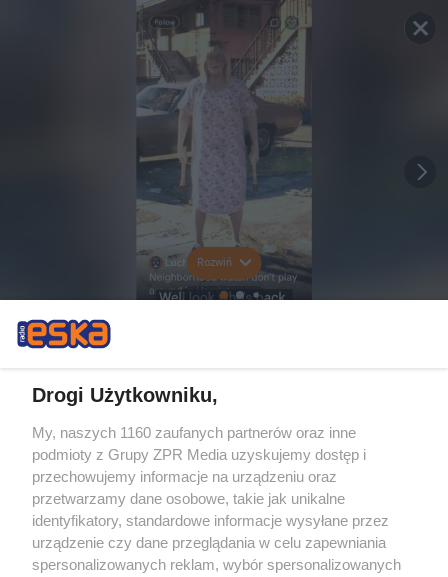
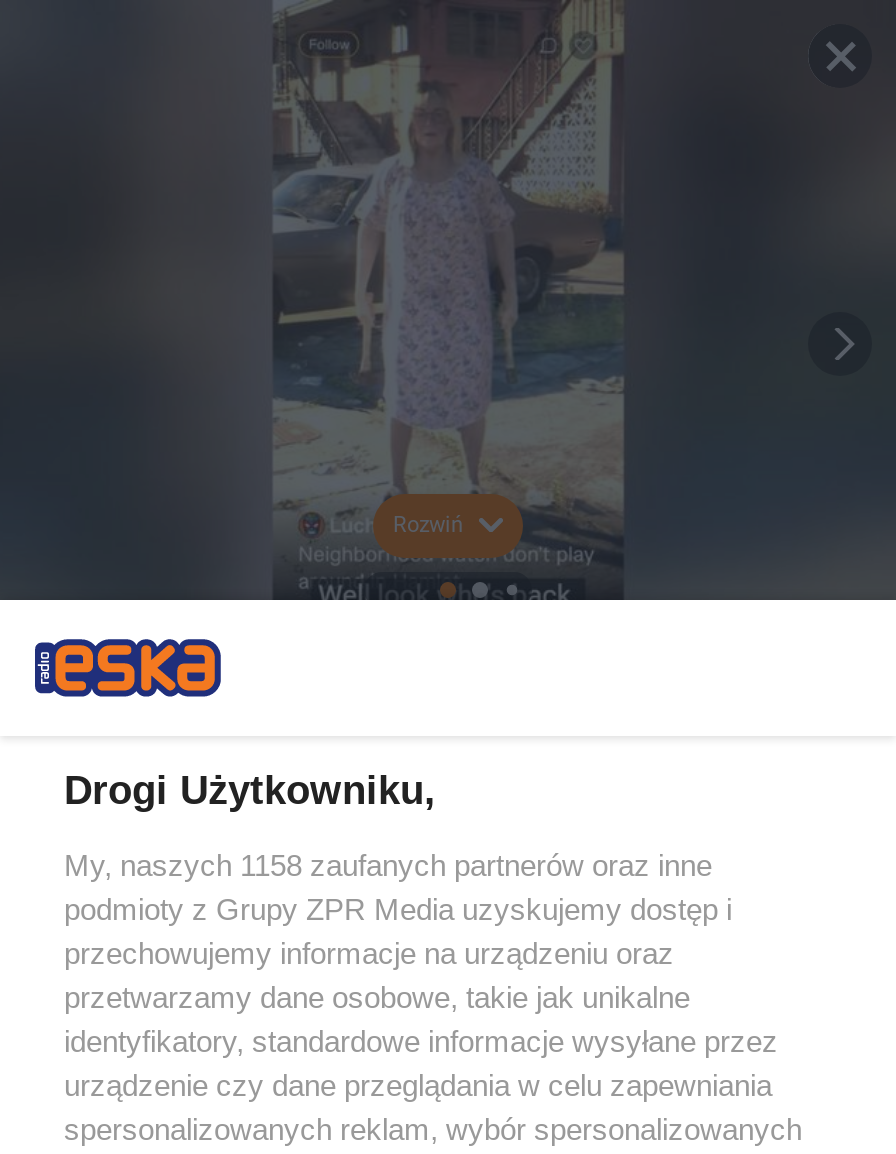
- My, naszych 1160 zaufanych partnerów oraz inne
+ My, naszych 1158 zaufanych partnerów oraz inne
